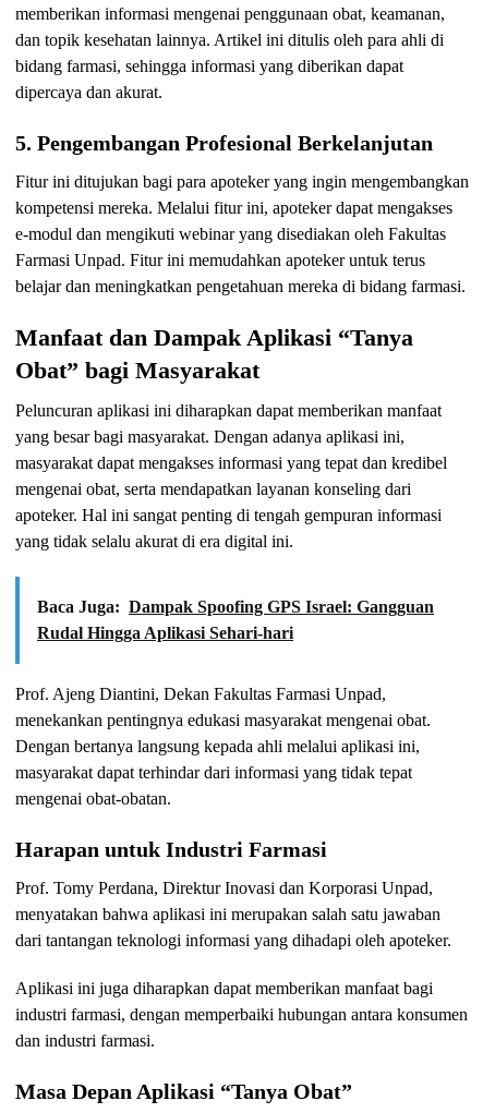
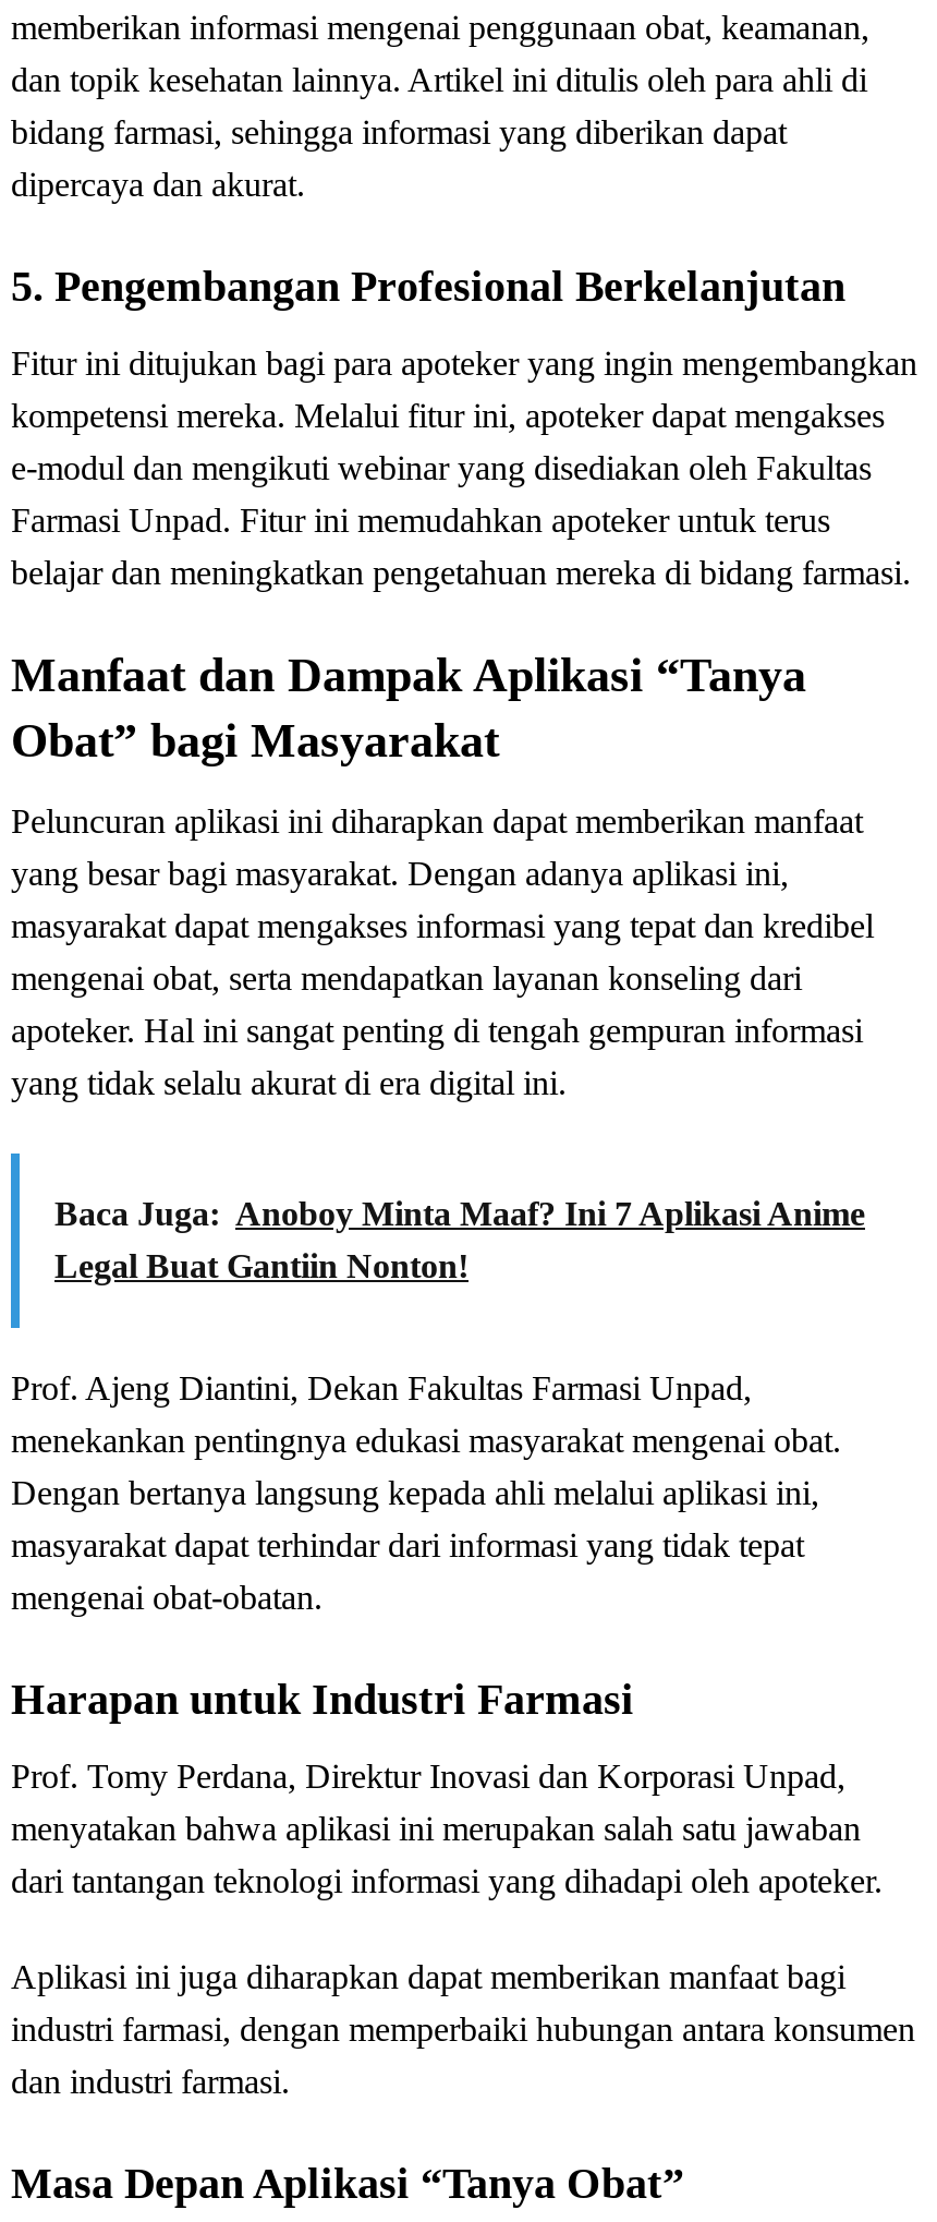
- Baca Juga: Dampak Spoofing GPS Israel: Gangguan
- Rudal Hingga Aplikasi Sehari-hari
+ Baca Juga: Anoboy Minta Maaf? Ini 7 Aplikasi Anime
+ Legal Buat Gantiin Nonton!
